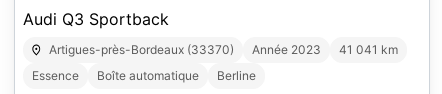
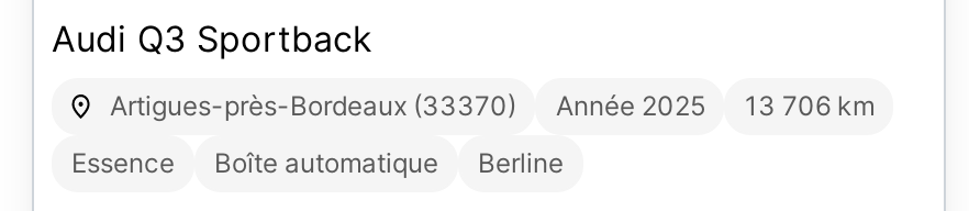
- Année 2023
+ Année 2025

- 41 041 km
+ 13 706 km
